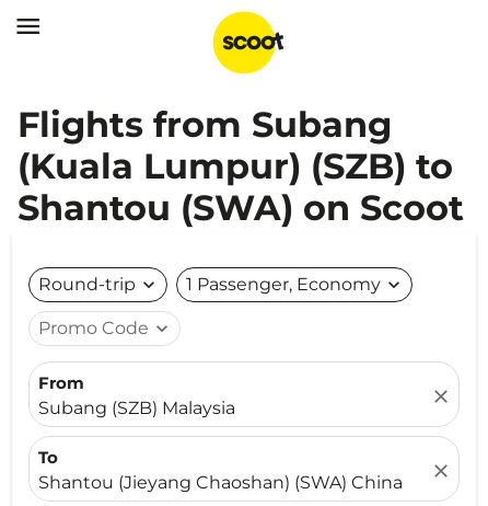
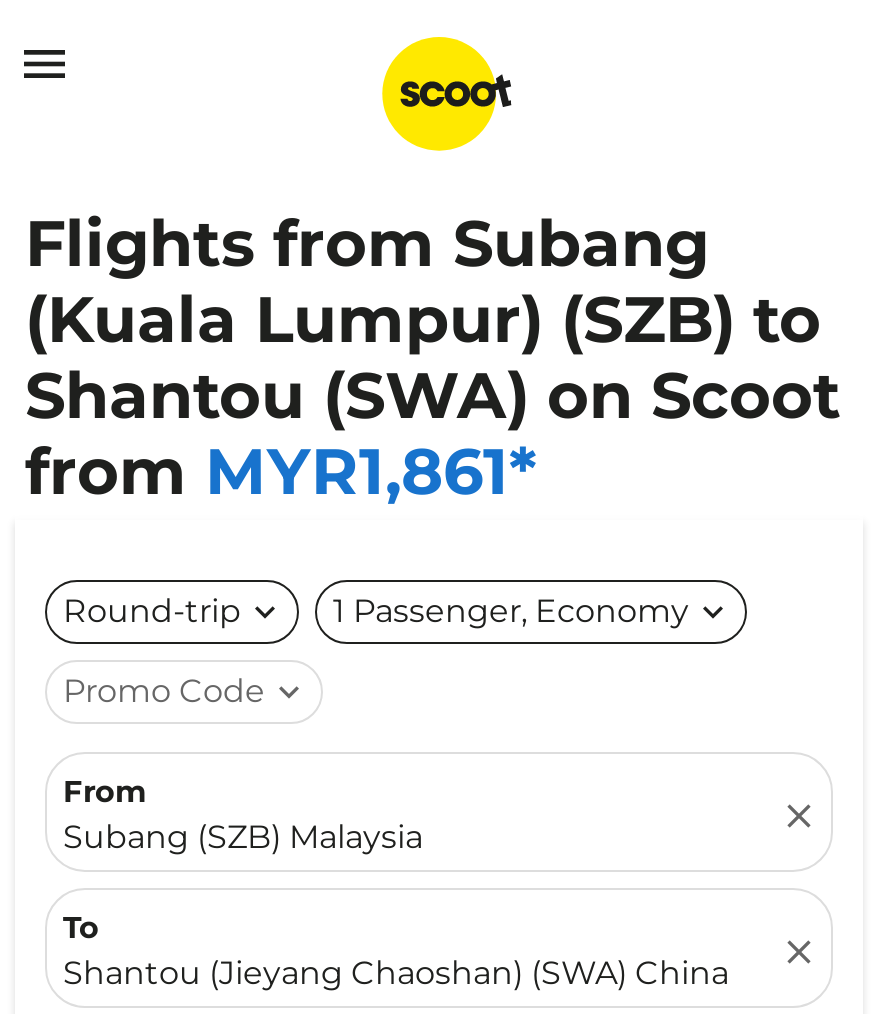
+ from MYR1,861*
